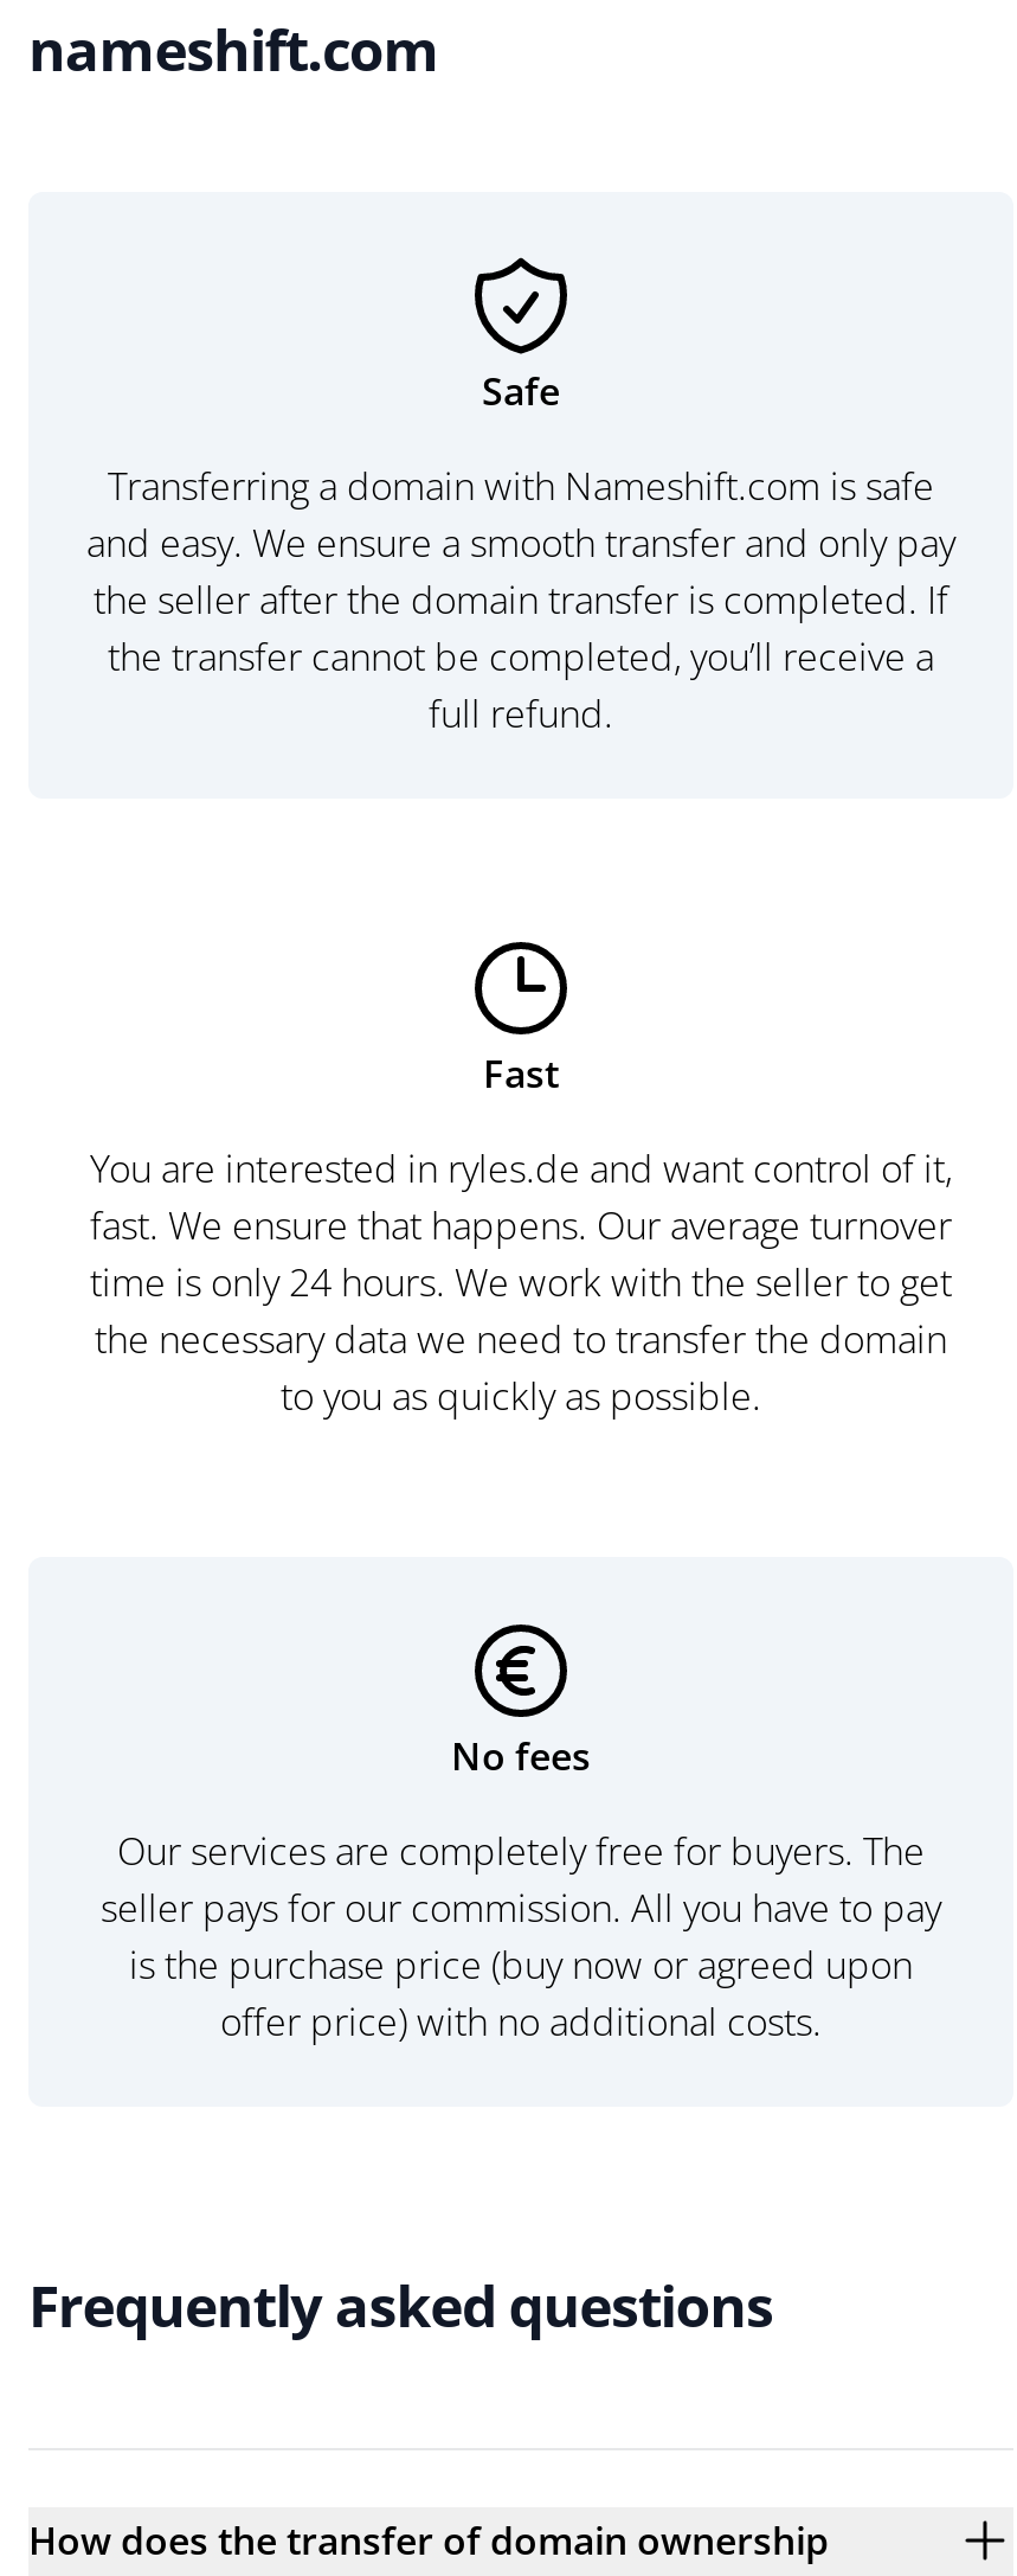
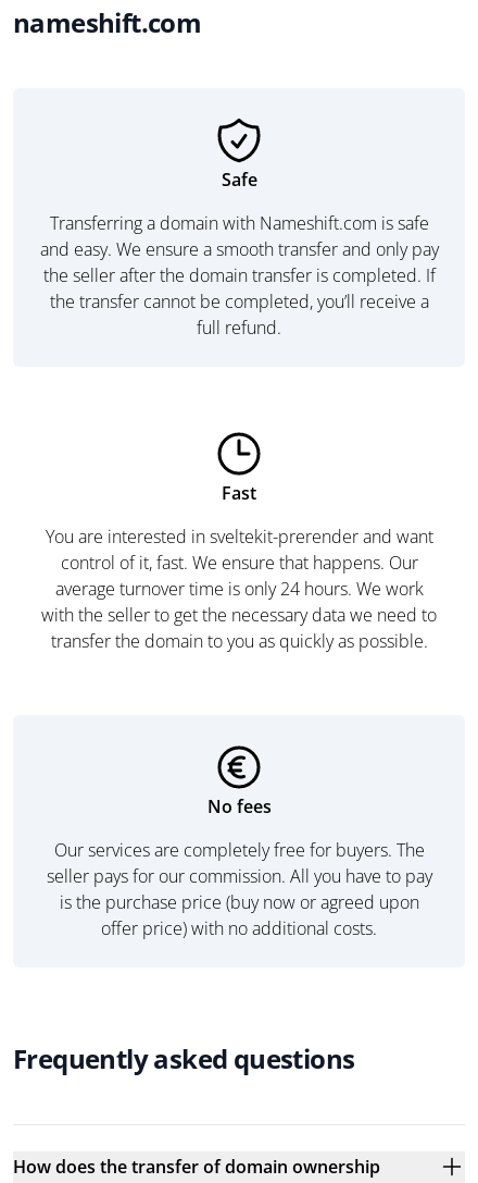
- You are interested in ryles.de and want control of it,
- fast. We ensure that happens. Our average turnover
- time is only 24 hours. We work with the seller to get
- the necessary data we need to transfer the domain
- to you as quickly as possible.
+ You are interested in sveltekit-prerender and want
+ control of it, fast. We ensure that happens. Our
+ average turnover time is only 24 hours. We work
+ with the seller to get the necessary data we need to
+ transfer the domain to you as quickly as possible.
